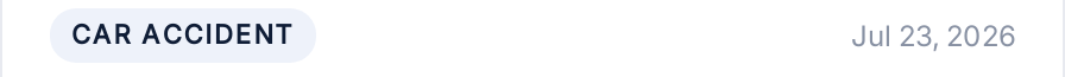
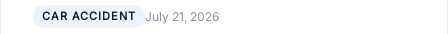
- Jul 23, 2026
+ July 21, 2026
